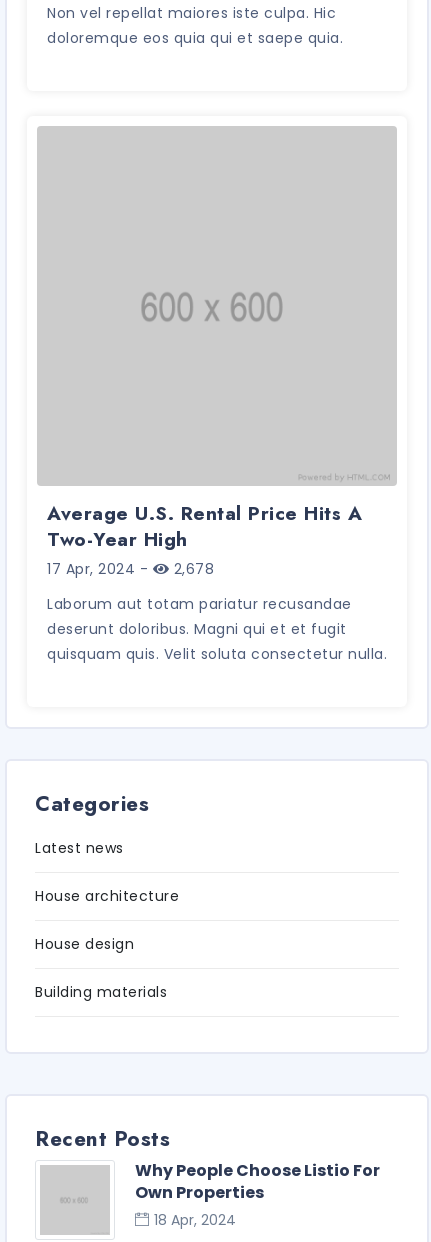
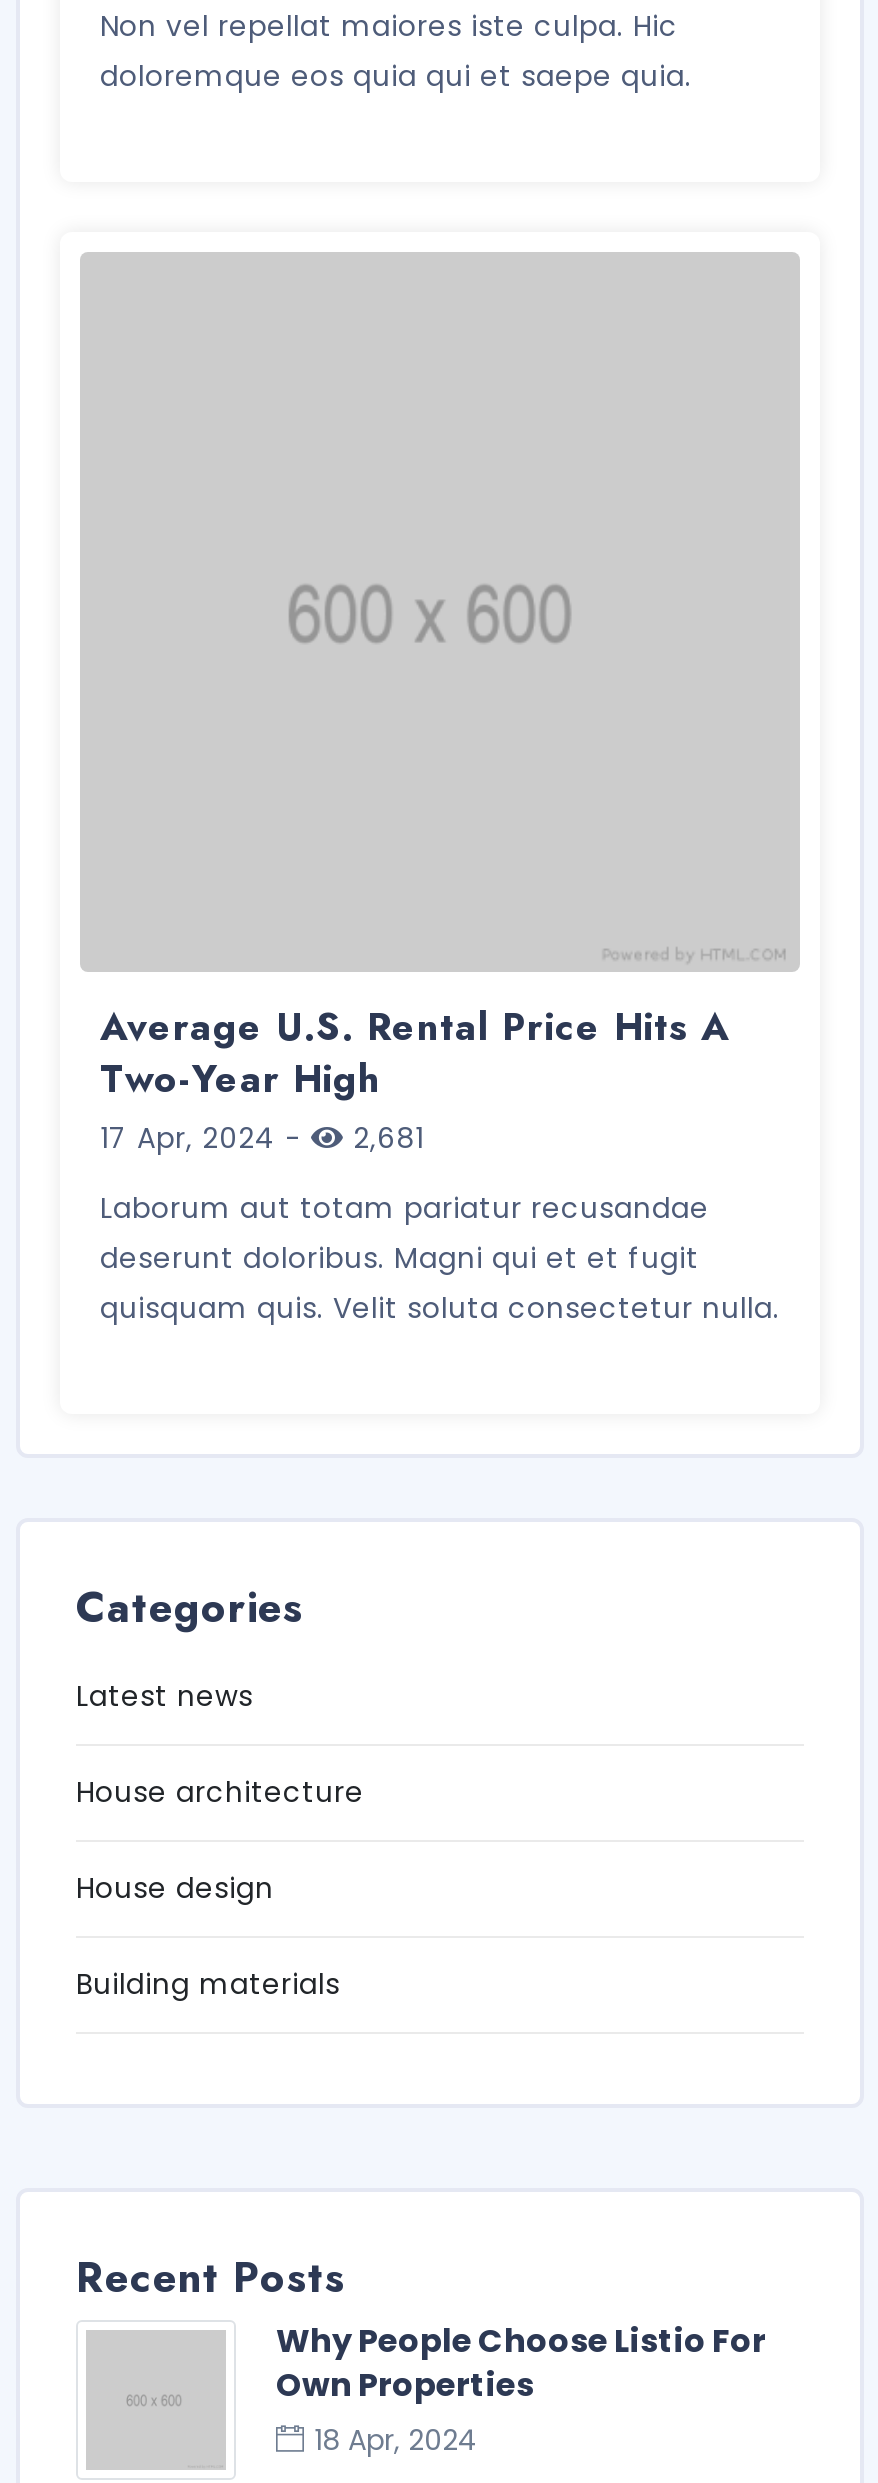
- 17 Apr, 2024 - 2,678
+ 17 Apr, 2024 - 2,681
